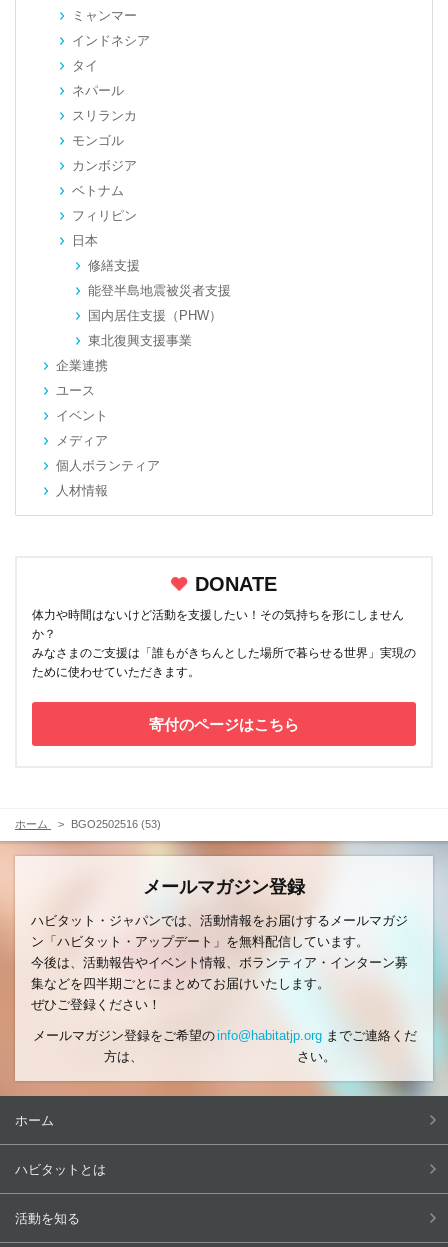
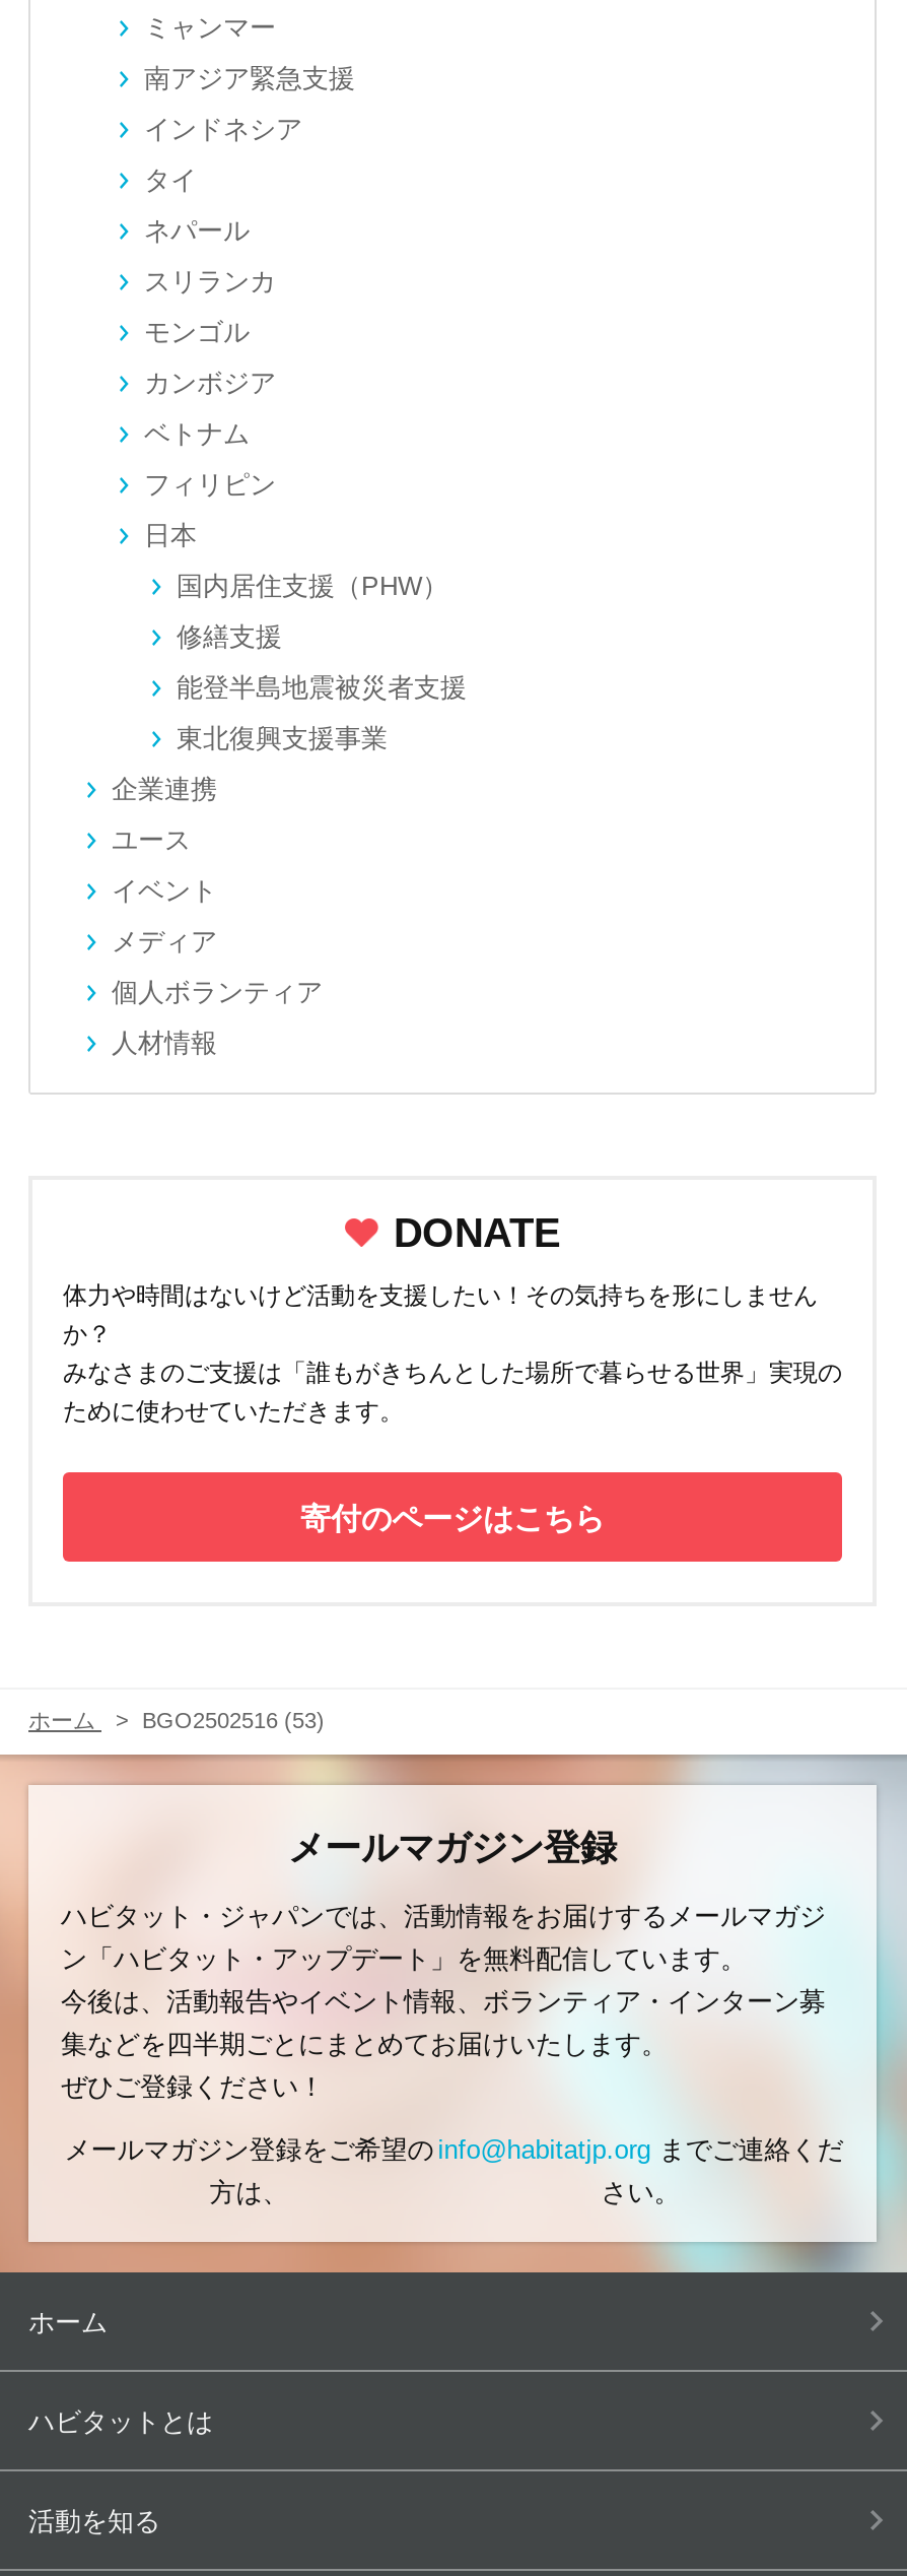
+ 南アジア緊急支援

moved down: 修繕支援 | 能登半島地震被災者支援

moved up: 国内居住支援（PHW）
